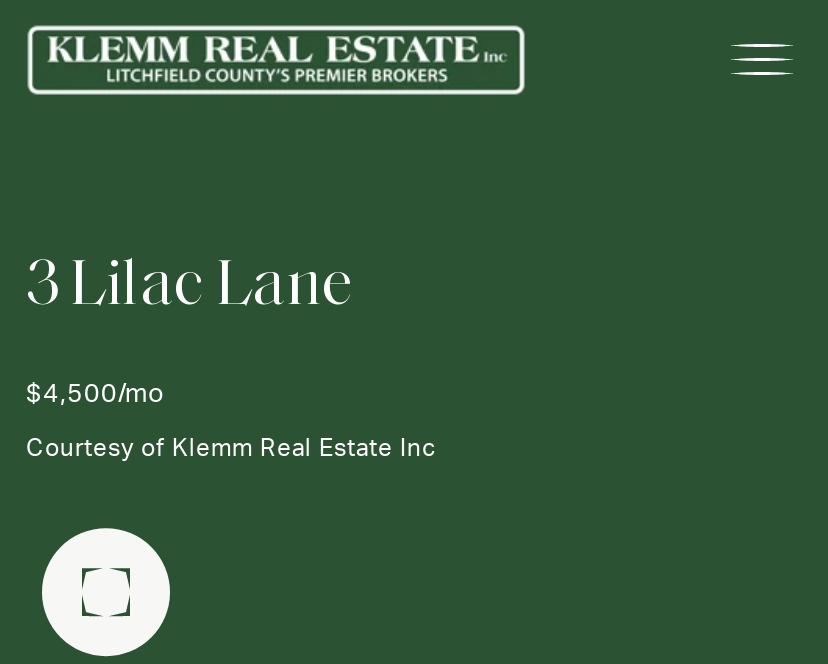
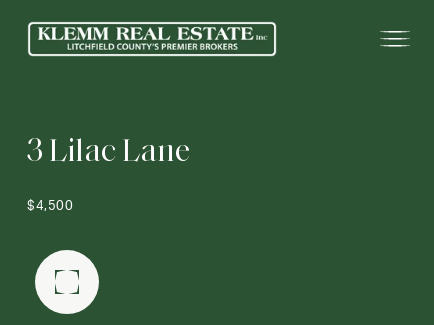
- $4,500/mo
- Courtesy of Klemm Real Estate Inc
+ $4,500
